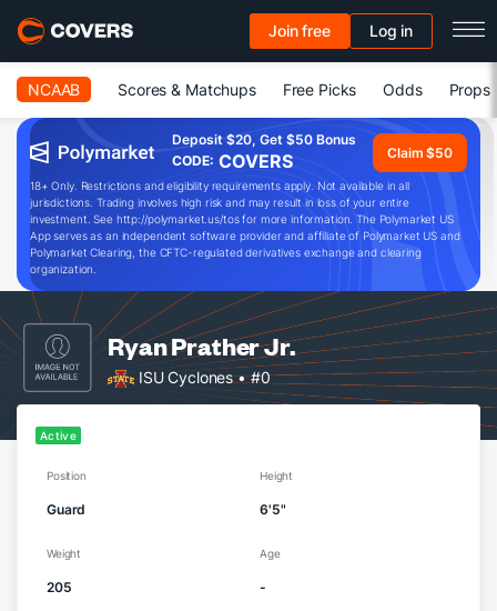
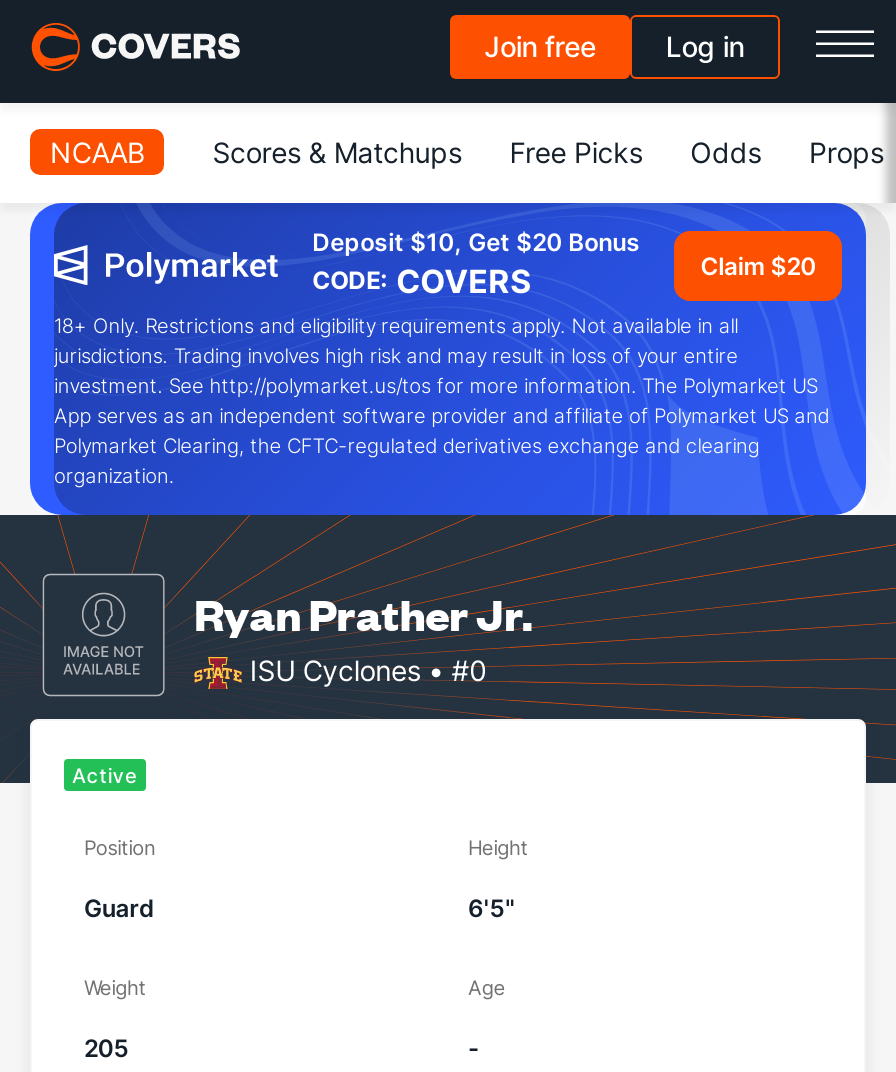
- Deposit $20, Get $50 Bonus
+ Deposit $10, Get $20 Bonus

- Claim $50
+ Claim $20
